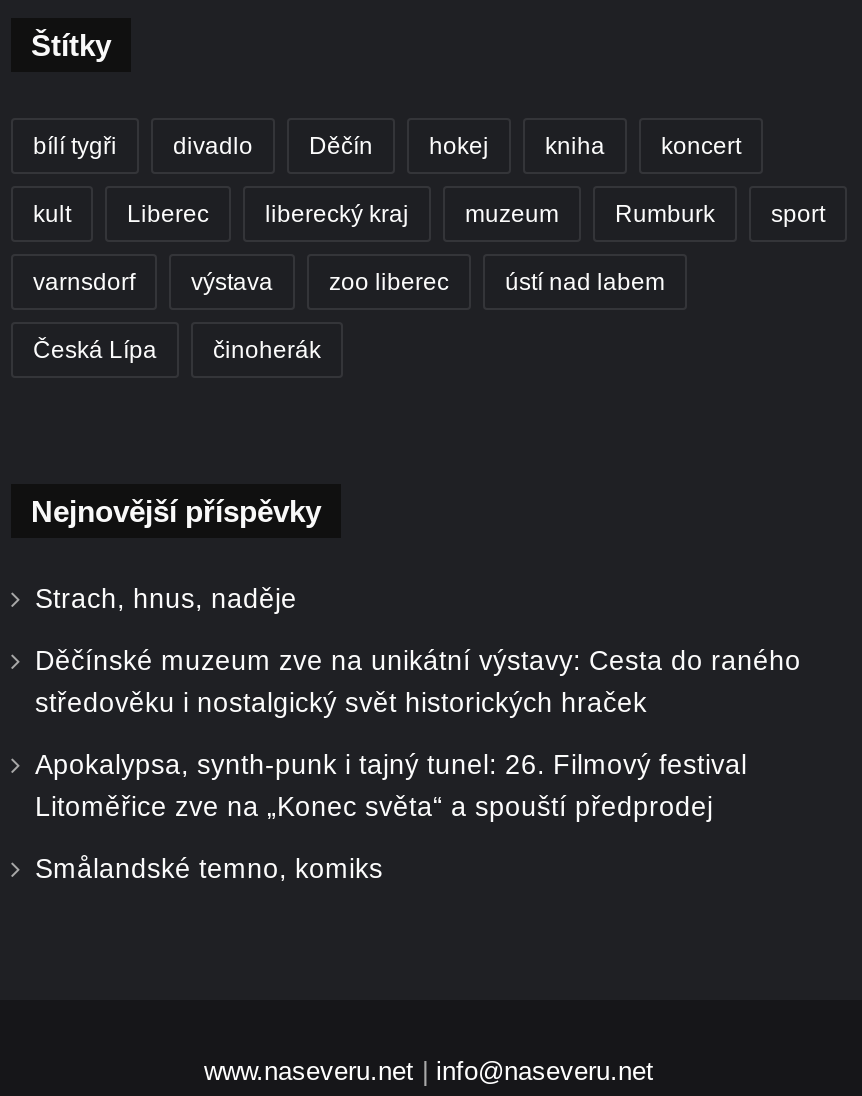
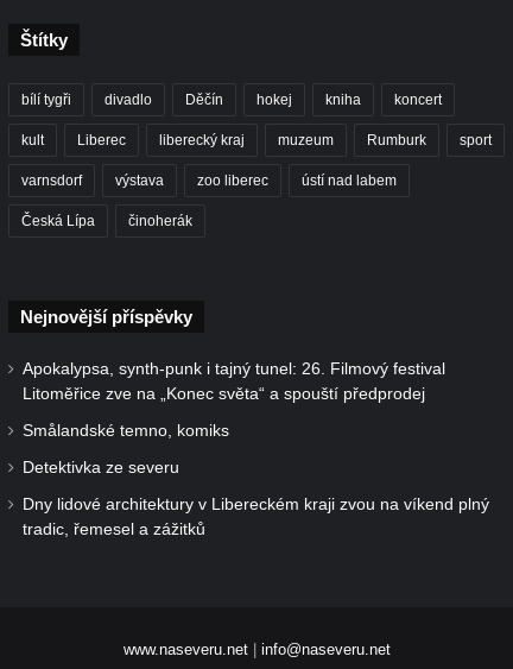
- Strach, hnus, naděje
- Děčínské muzeum zve na unikátní výstavy: Cesta do raného
- středověku i nostalgický svět historických hraček

moved up: Apokalypsa, synth-punk i tajný tunel: 26. Filmový festival | Litoměřice zve na „Konec světa“ a spouští předprodej | Smålandské temno, komiks

+ Detektivka ze severu
+ Dny lidové architektury v Libereckém kraji zvou na víkend plný
+ tradic, řemesel a zážitků
